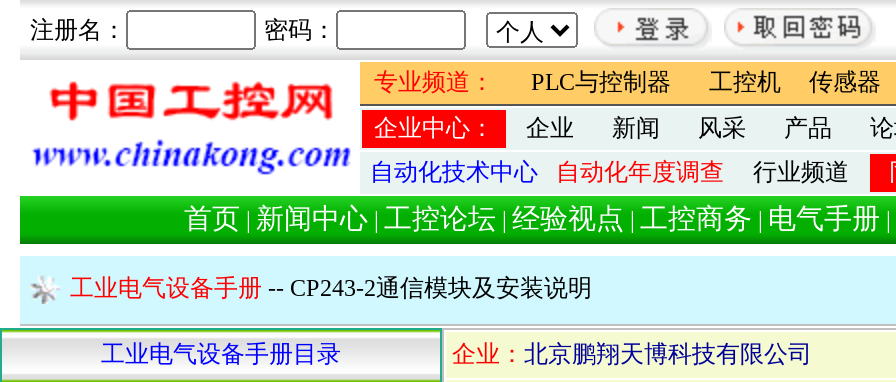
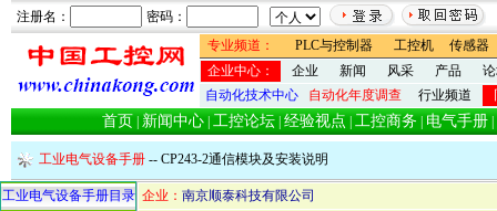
- 企业：北京鹏翔天博科技有限公司
+ 企业：南京顺泰科技有限公司
